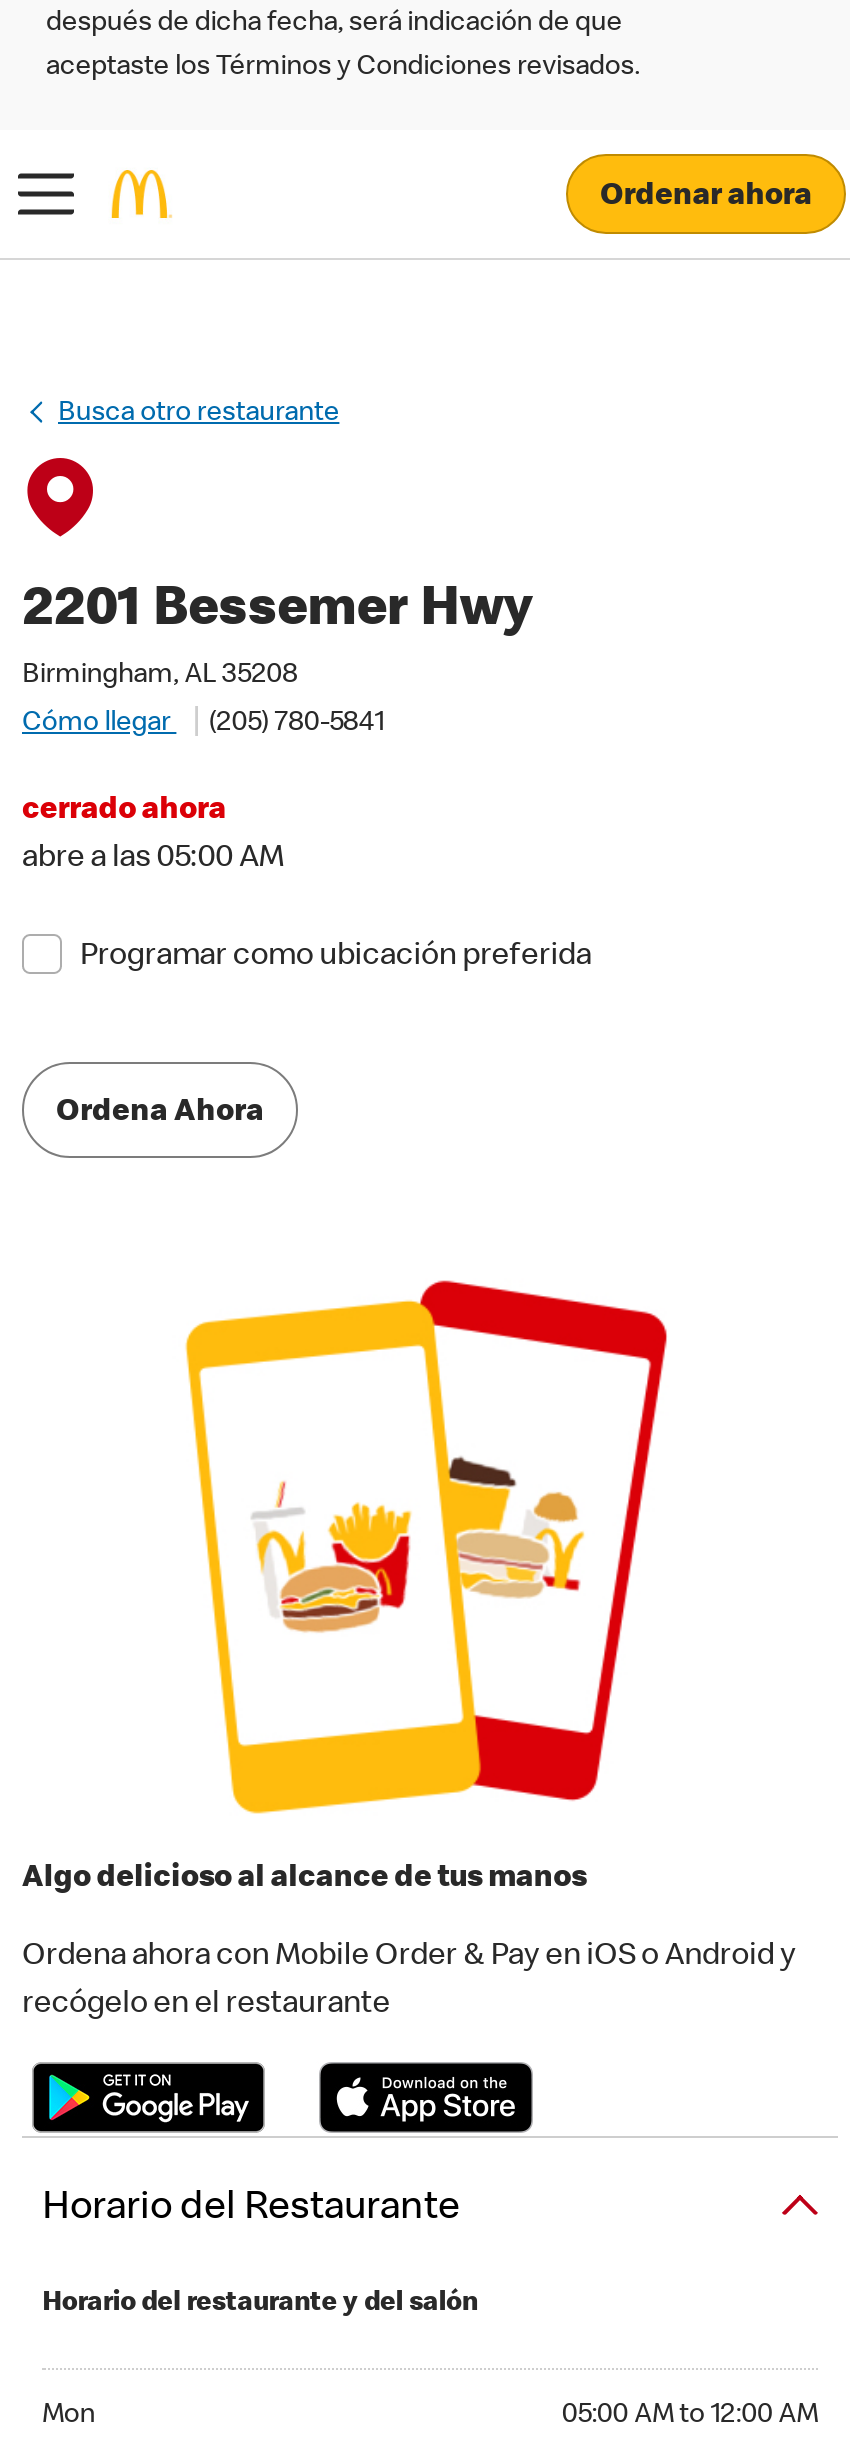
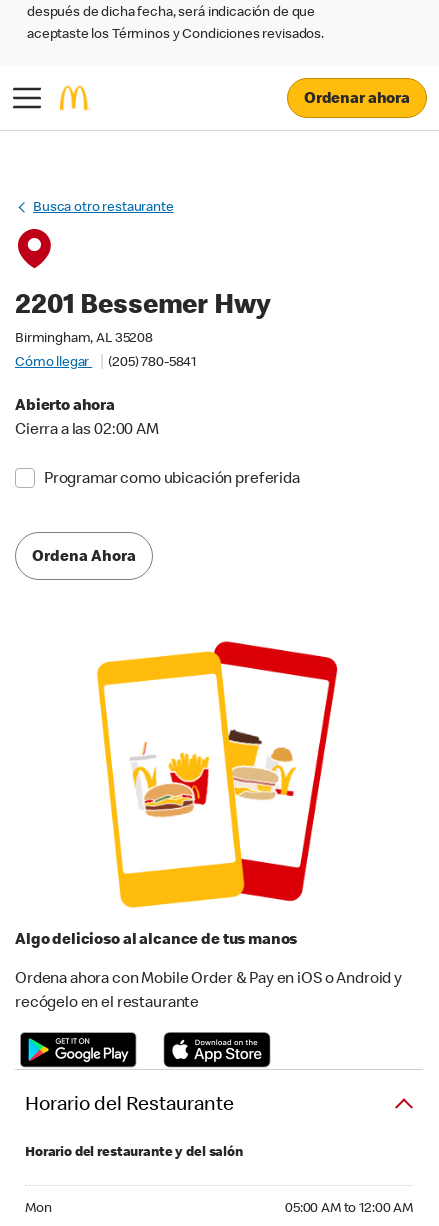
- cerrado ahora
+ Abierto ahora

- abre a las 05:00 AM
+ Cierra a las 02:00 AM
